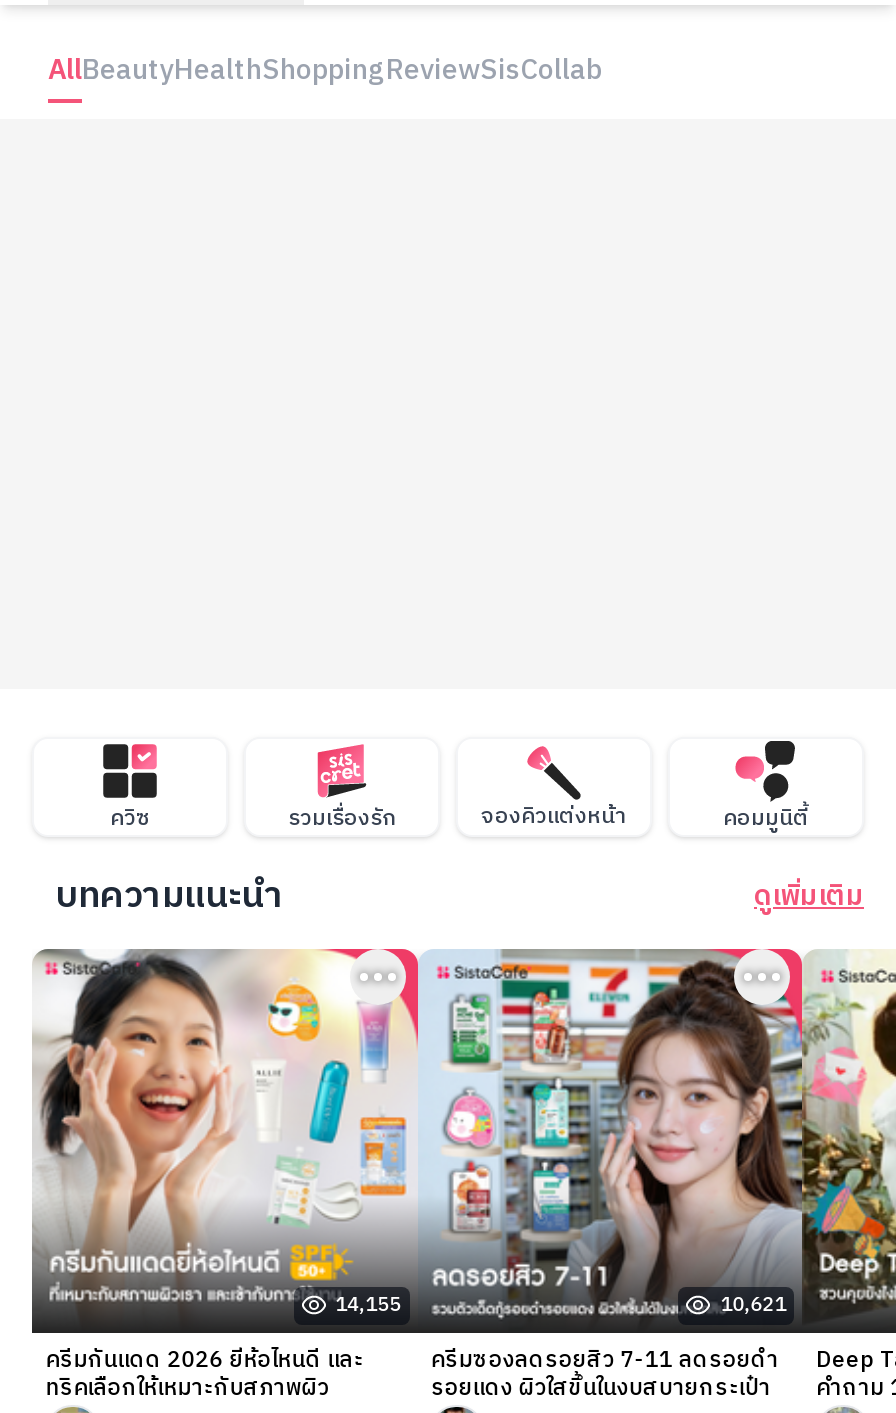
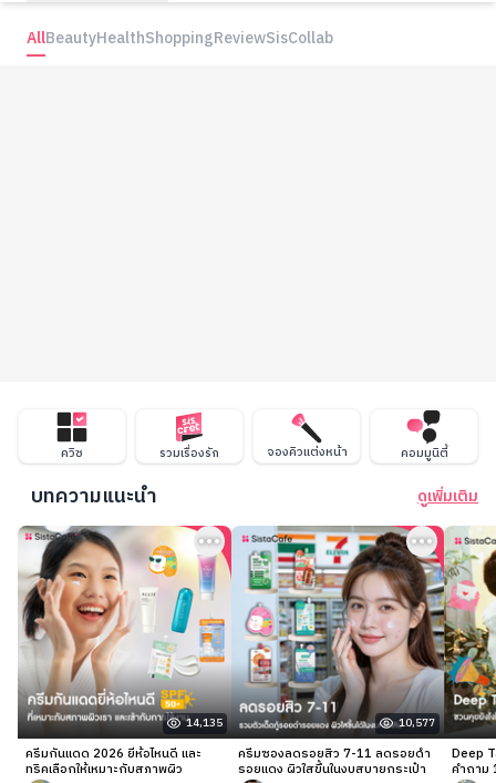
- 14,155
+ 14,135

- 10,621
+ 10,577
